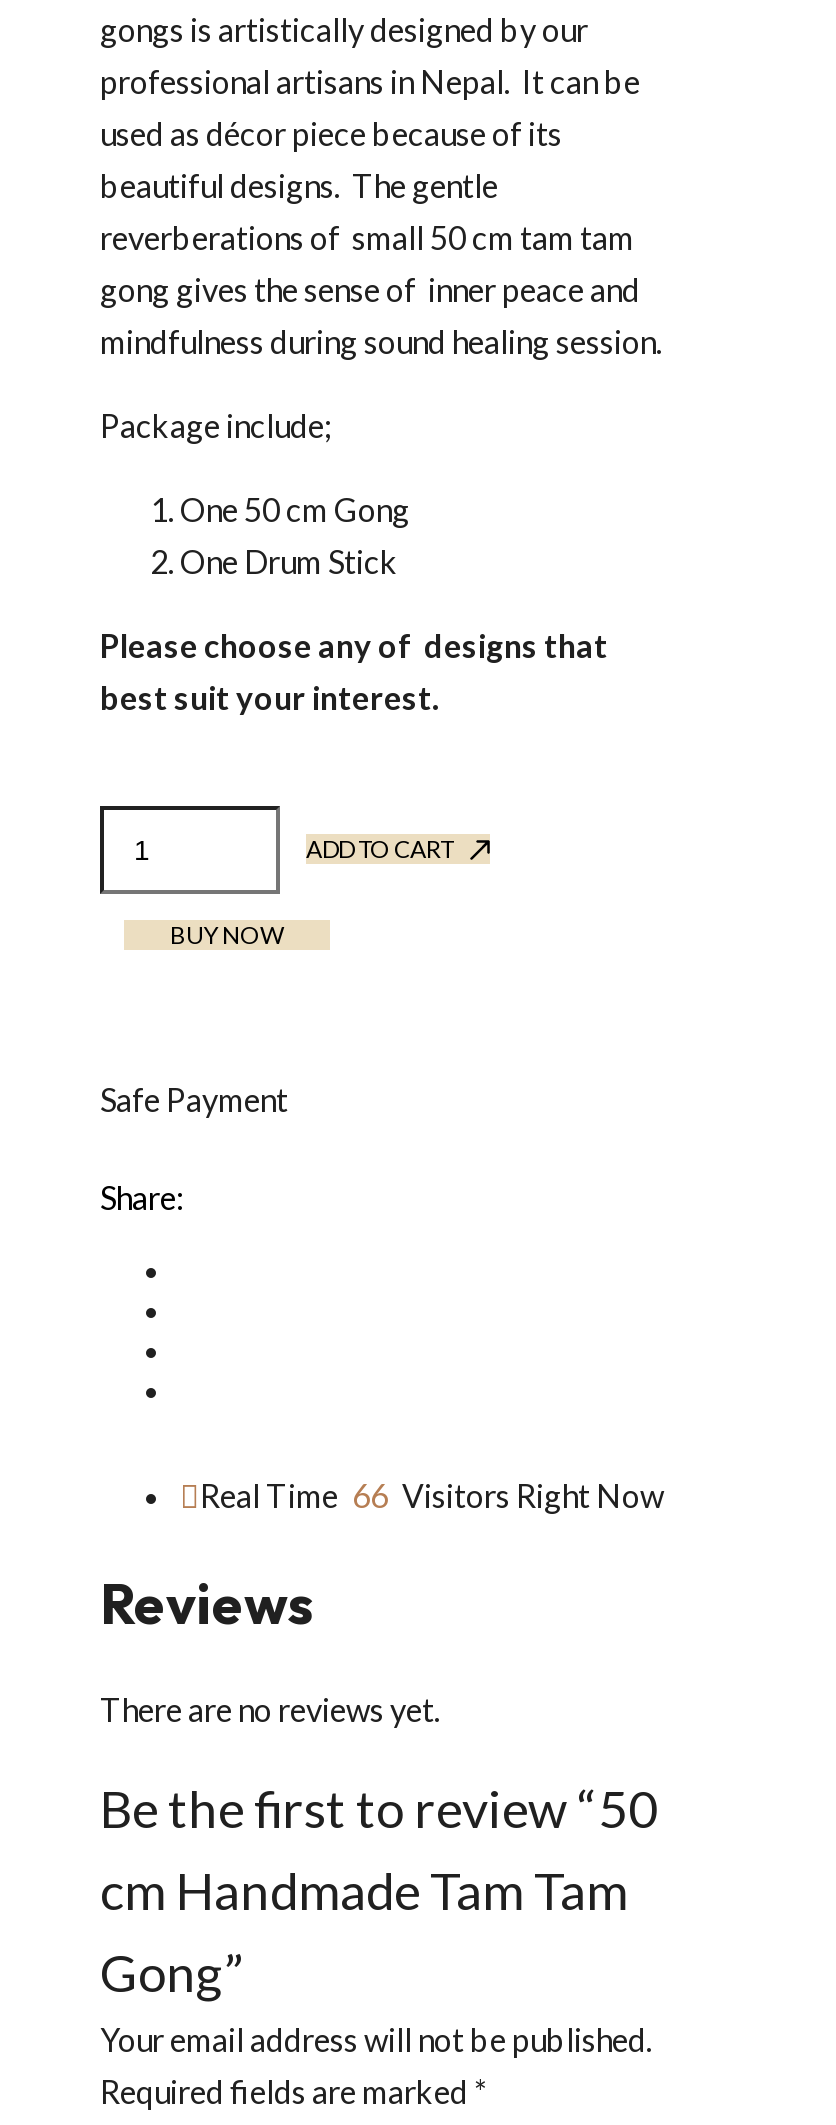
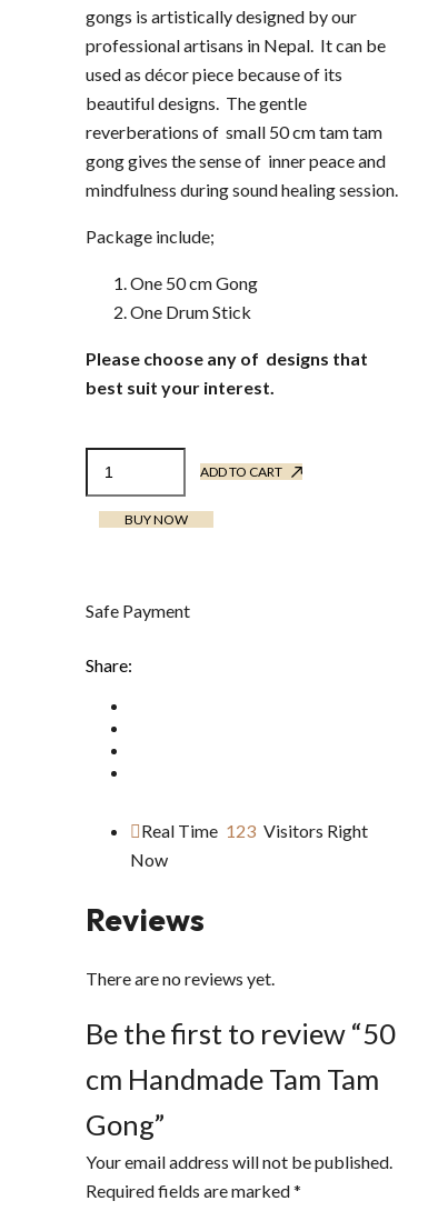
- Real Time 66 Visitors Right Now
+ Real Time 123 Visitors Right
+ Now
